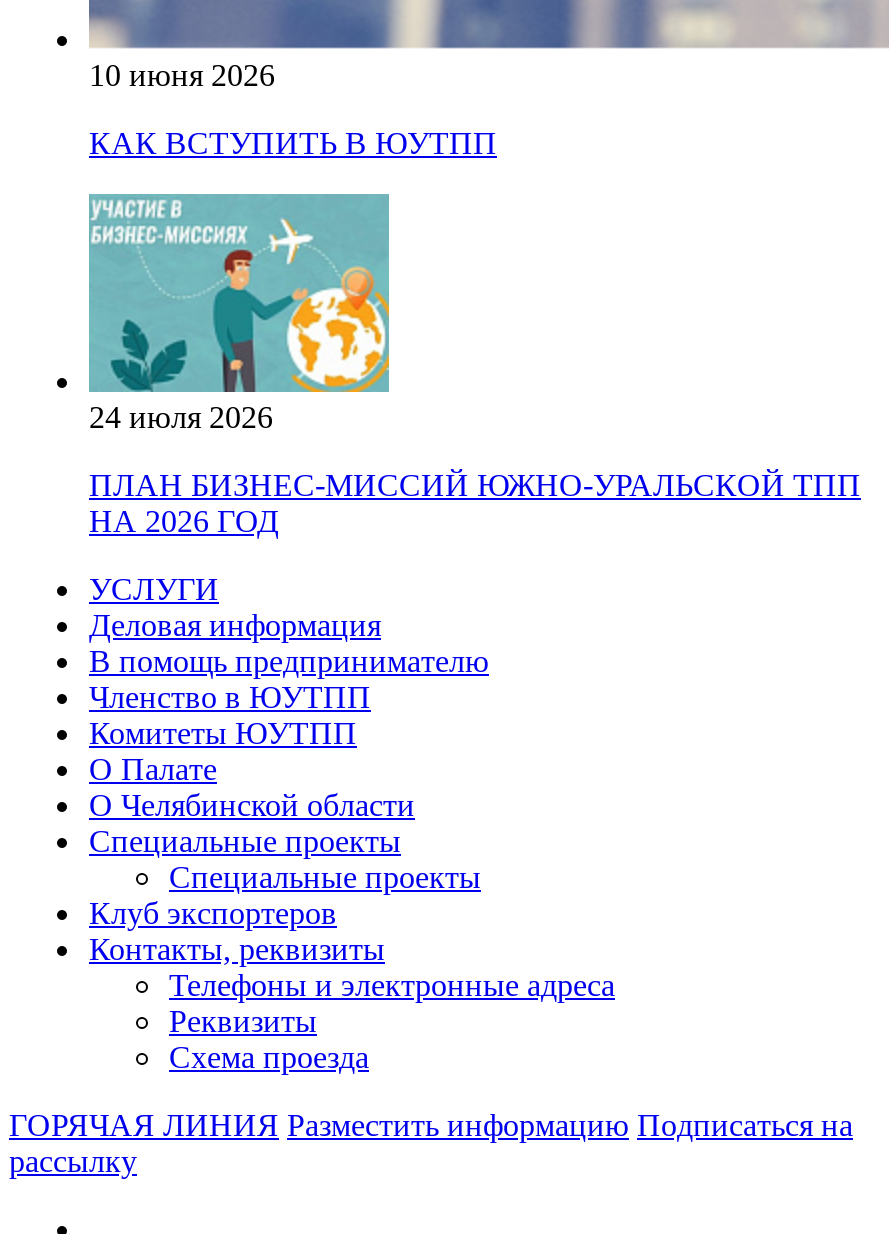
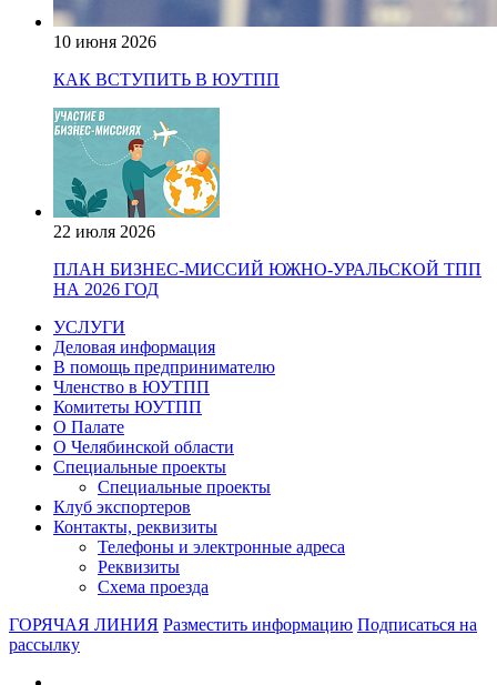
- 24 июля 2026
+ 22 июля 2026
